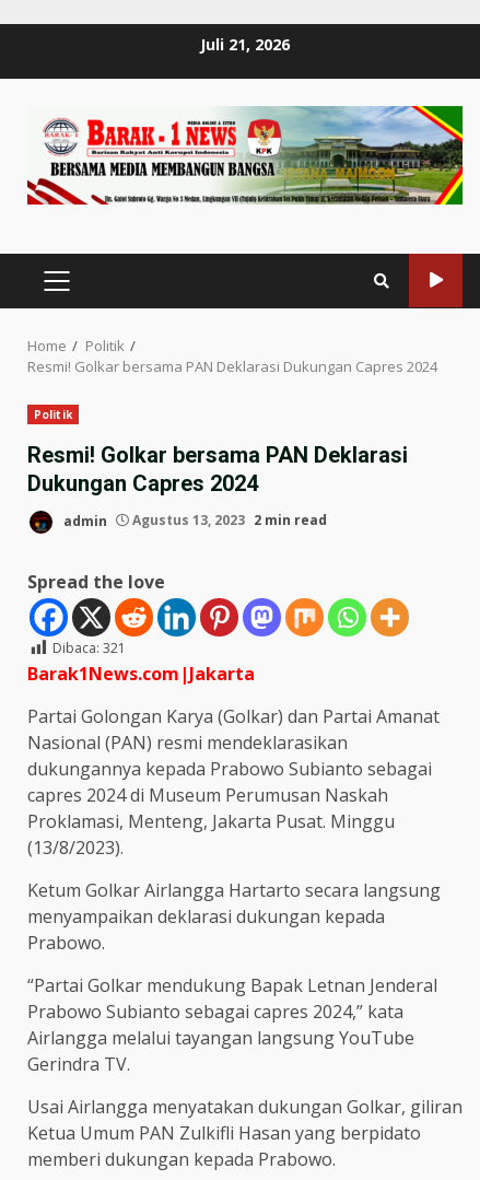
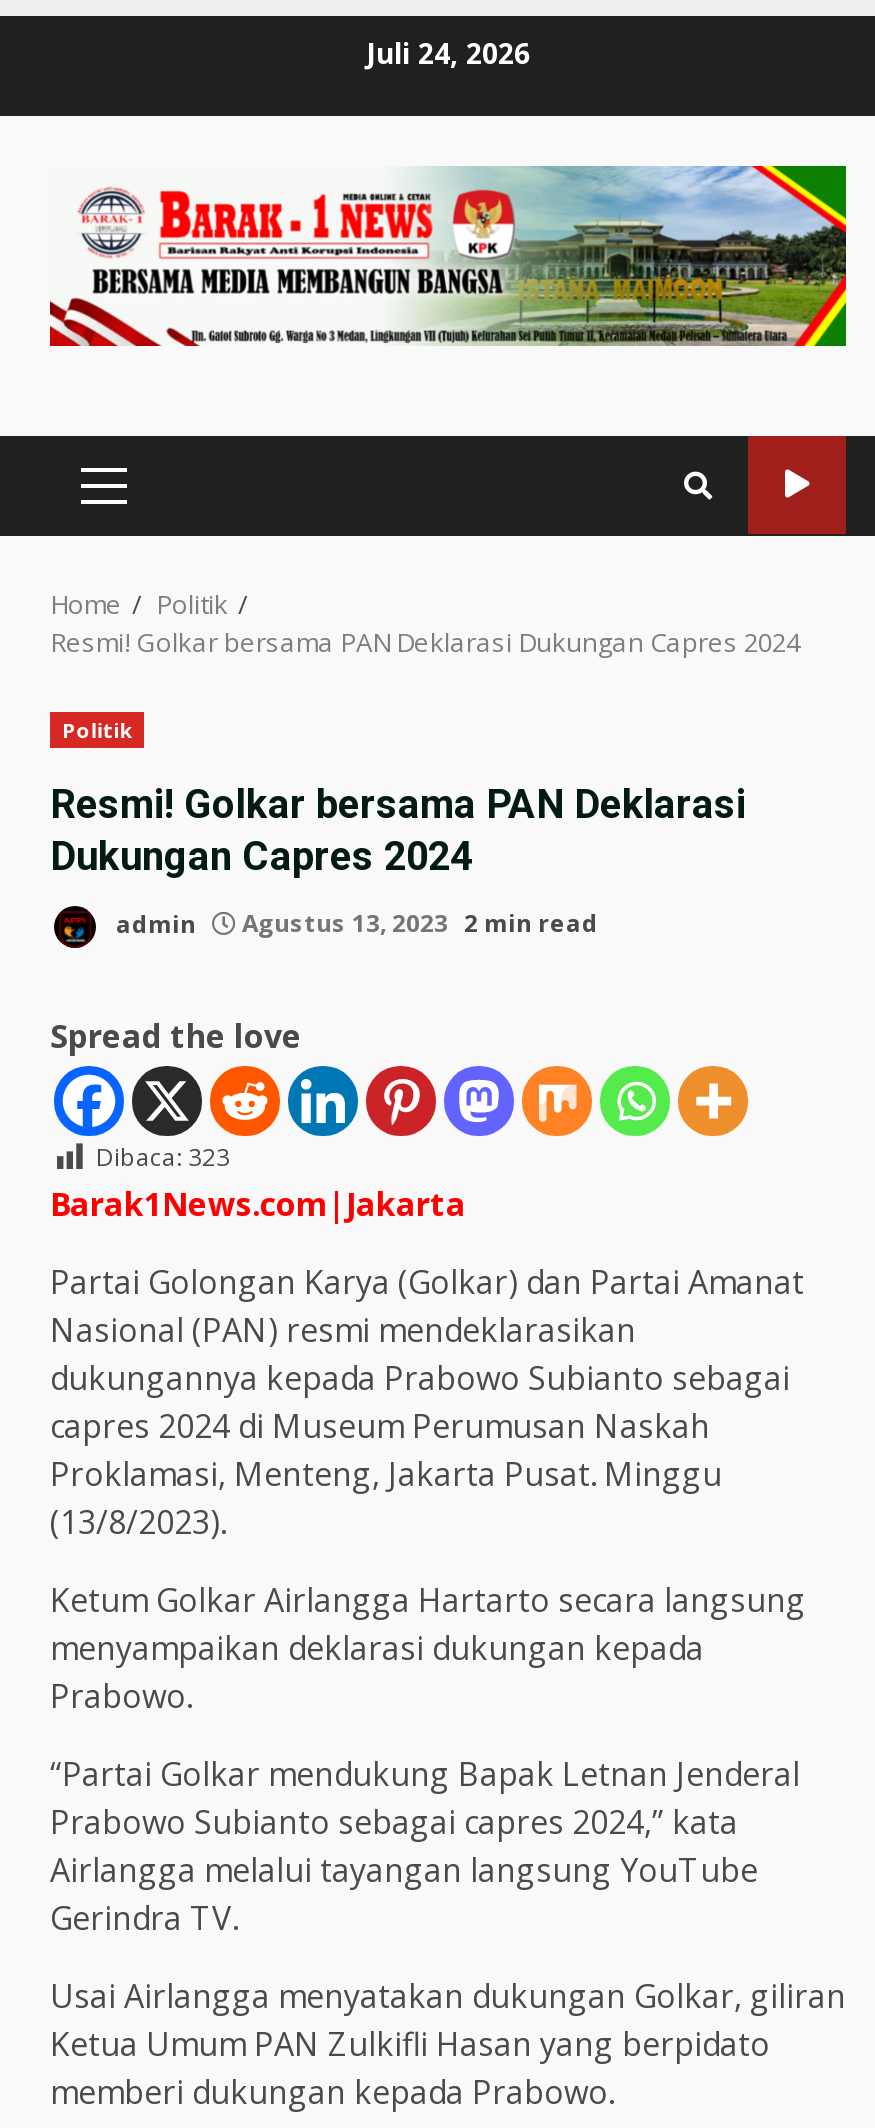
- Juli 21, 2026
+ Juli 24, 2026

- Dibaca: 321
+ Dibaca: 323
